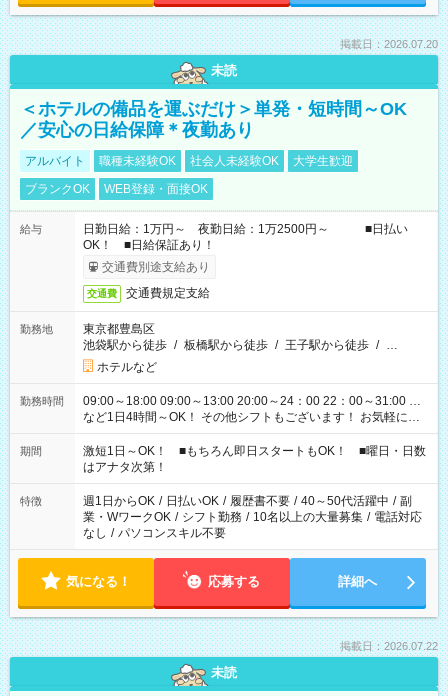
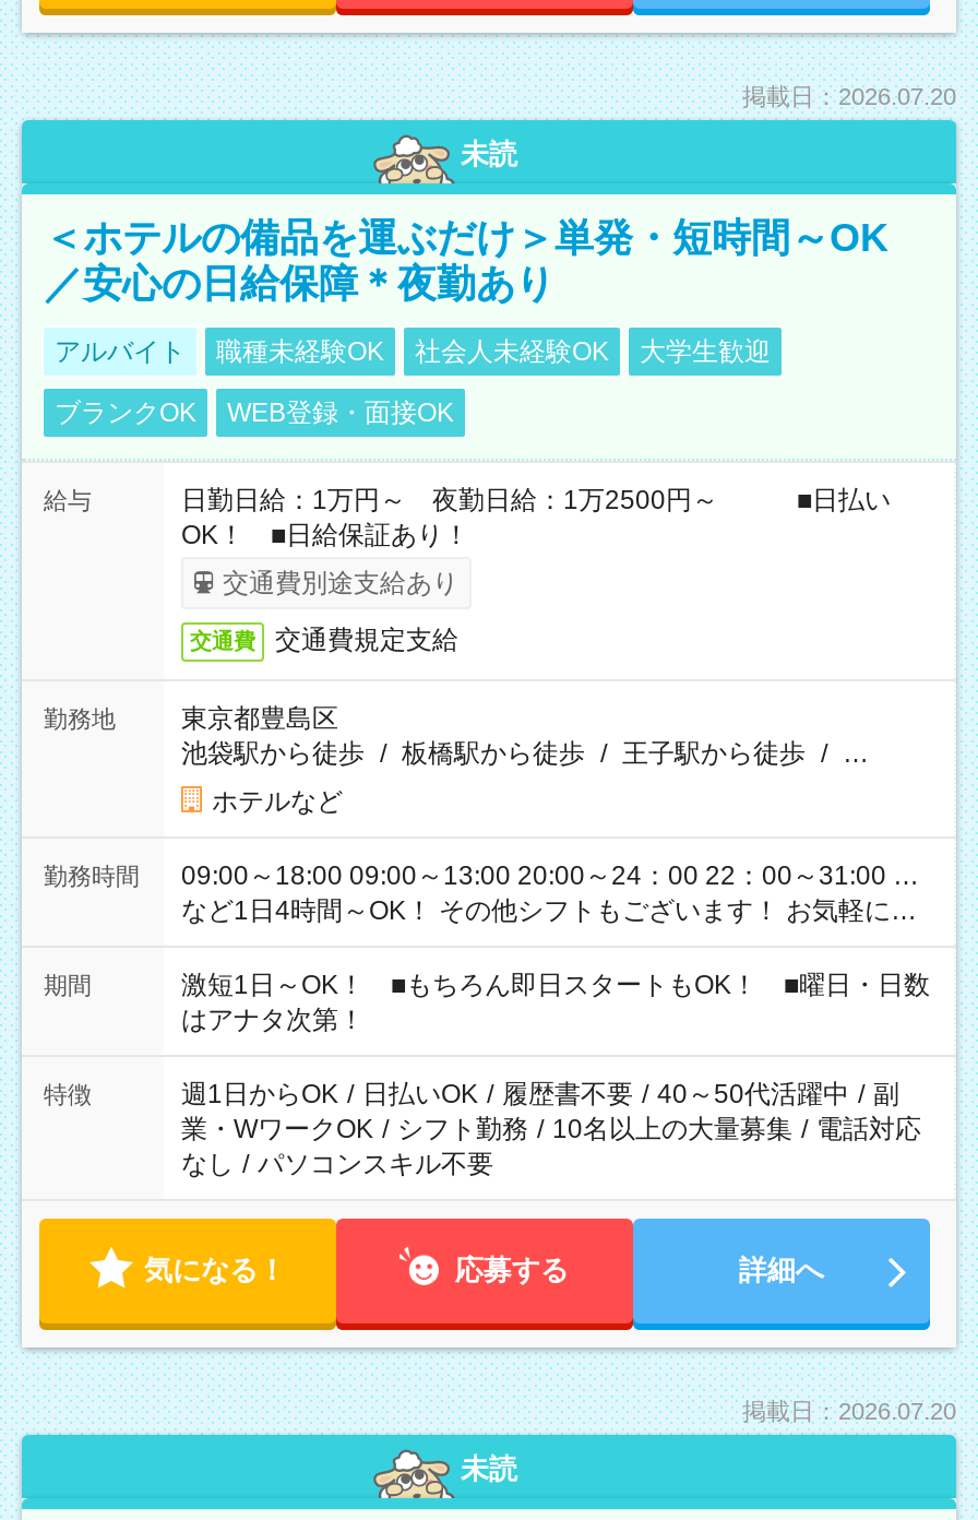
- 掲載日：2026.07.22
+ 掲載日：2026.07.20
